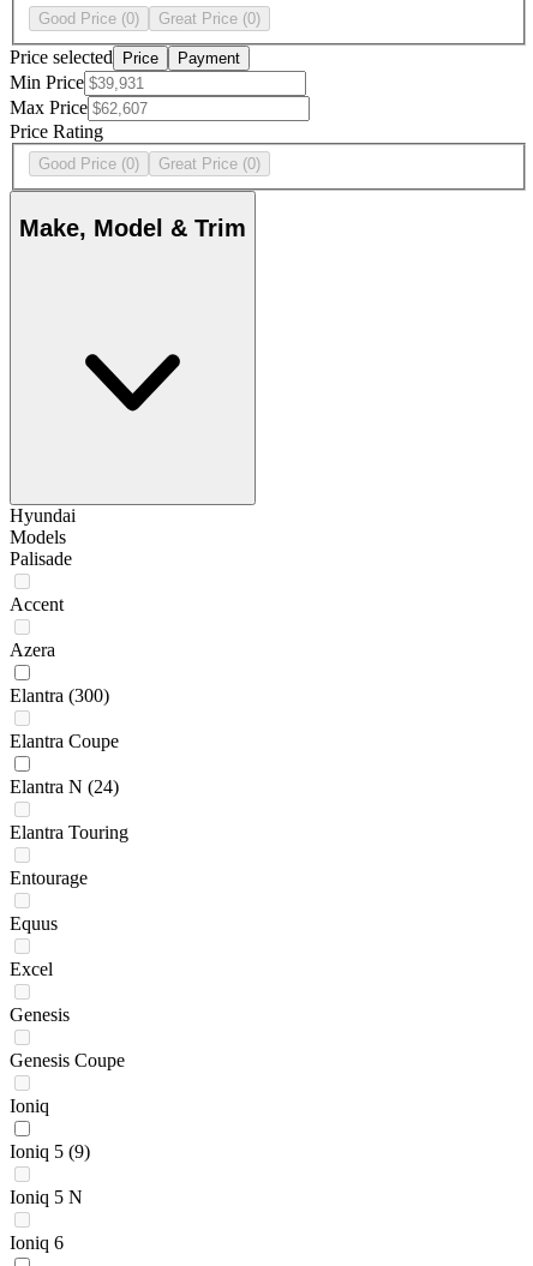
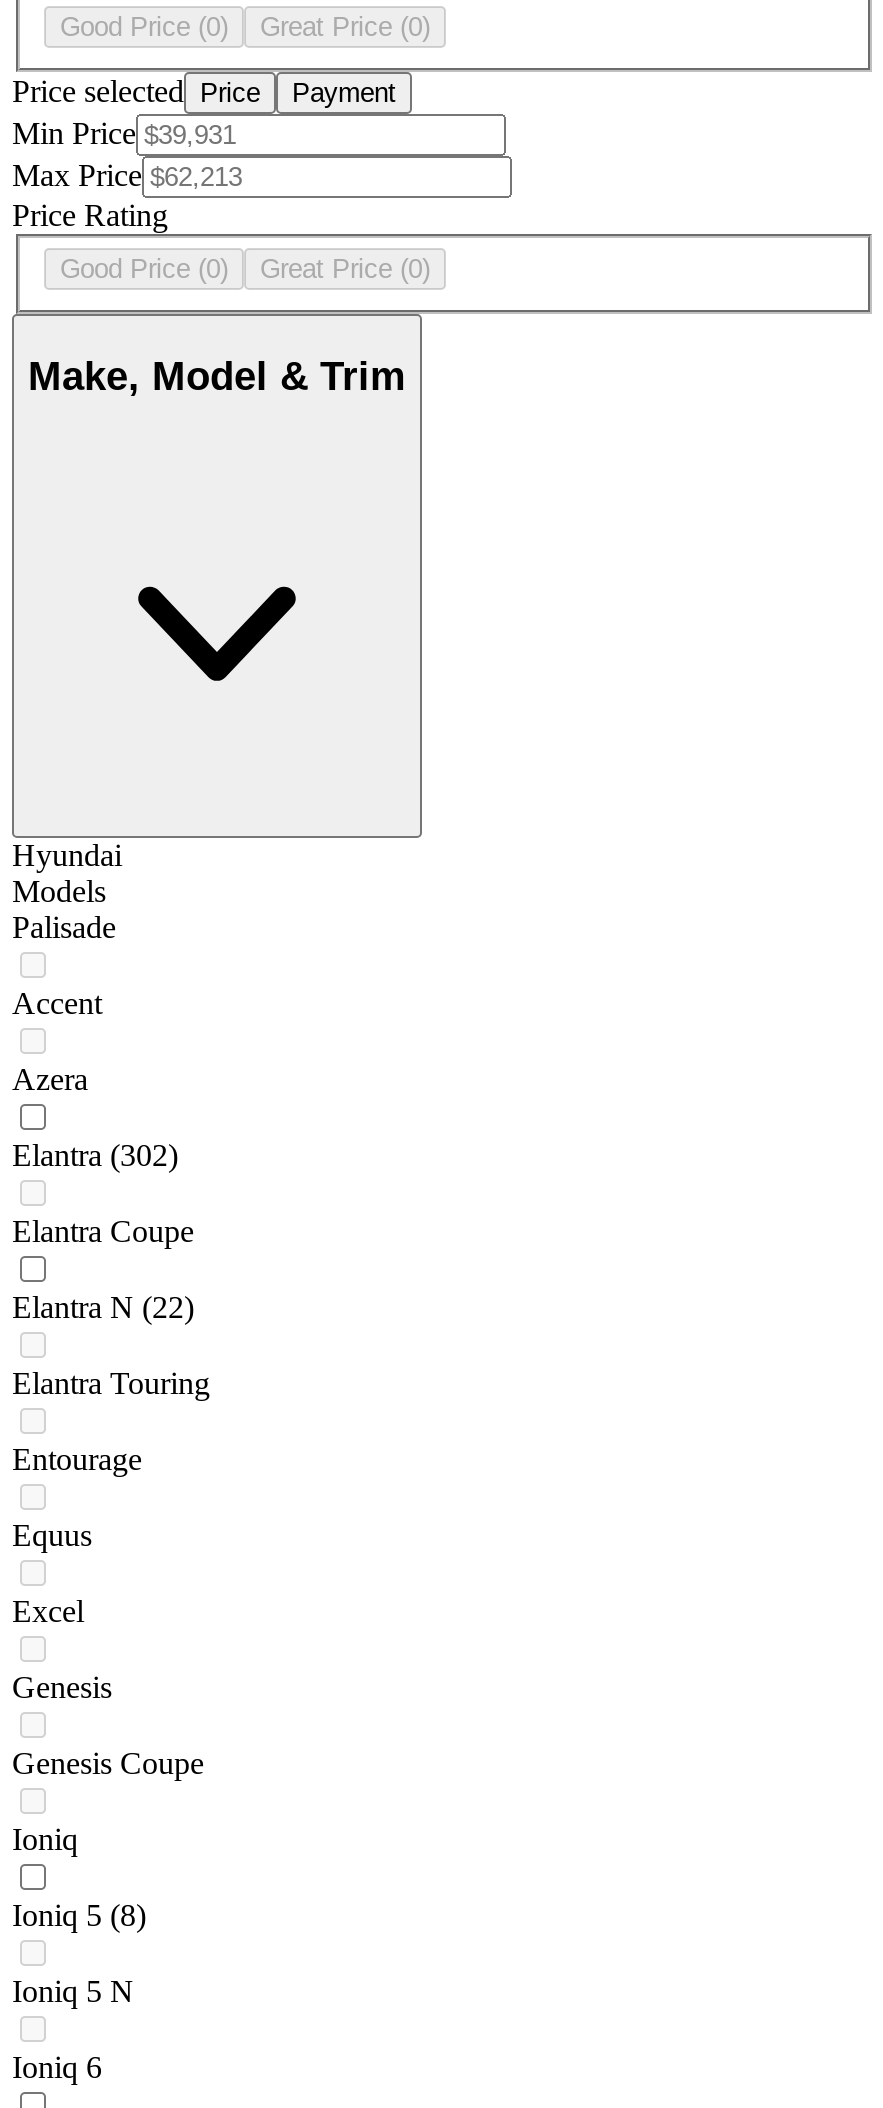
- Elantra (300)
+ Elantra (302)

- Elantra N (24)
+ Elantra N (22)

- Ioniq 5 (9)
+ Ioniq 5 (8)
